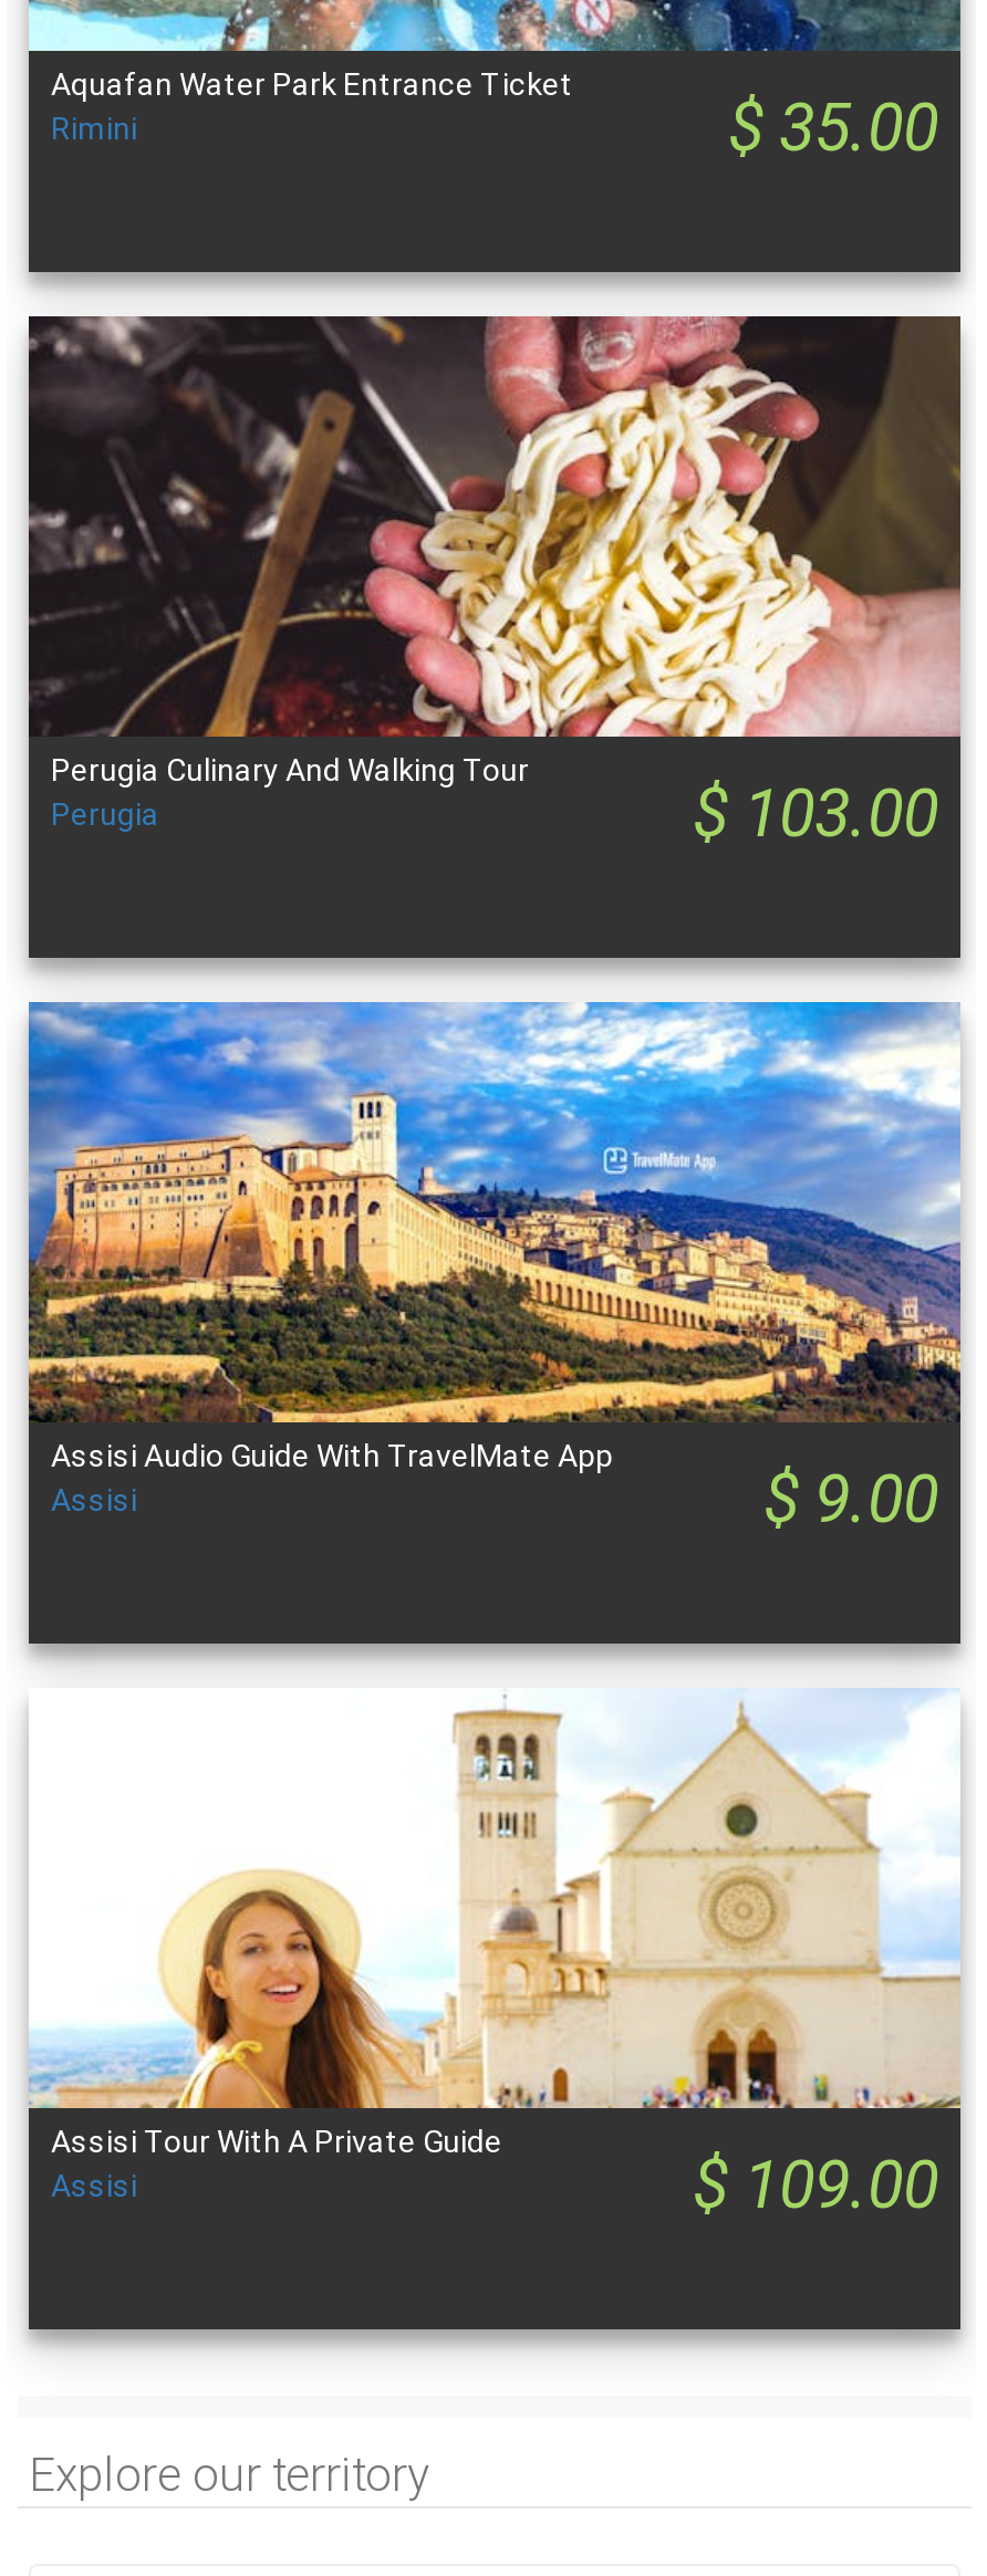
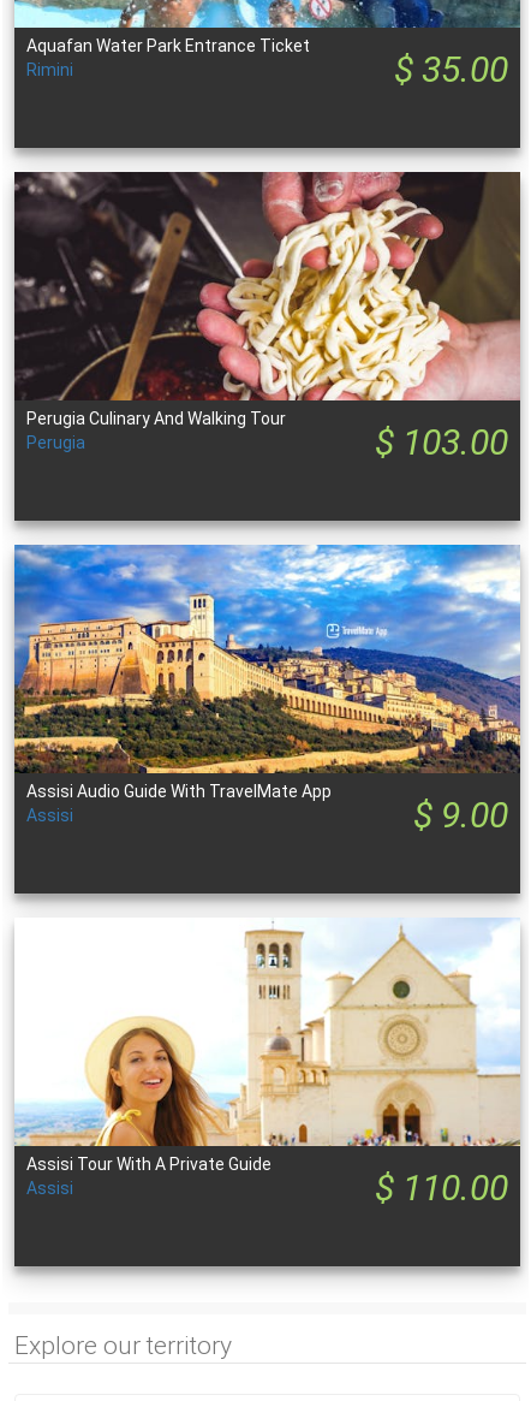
- $ 109.00
+ $ 110.00
